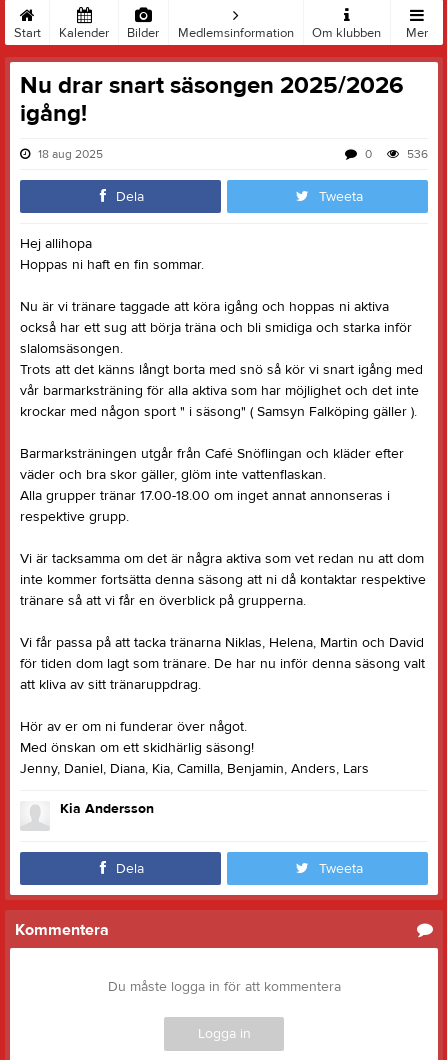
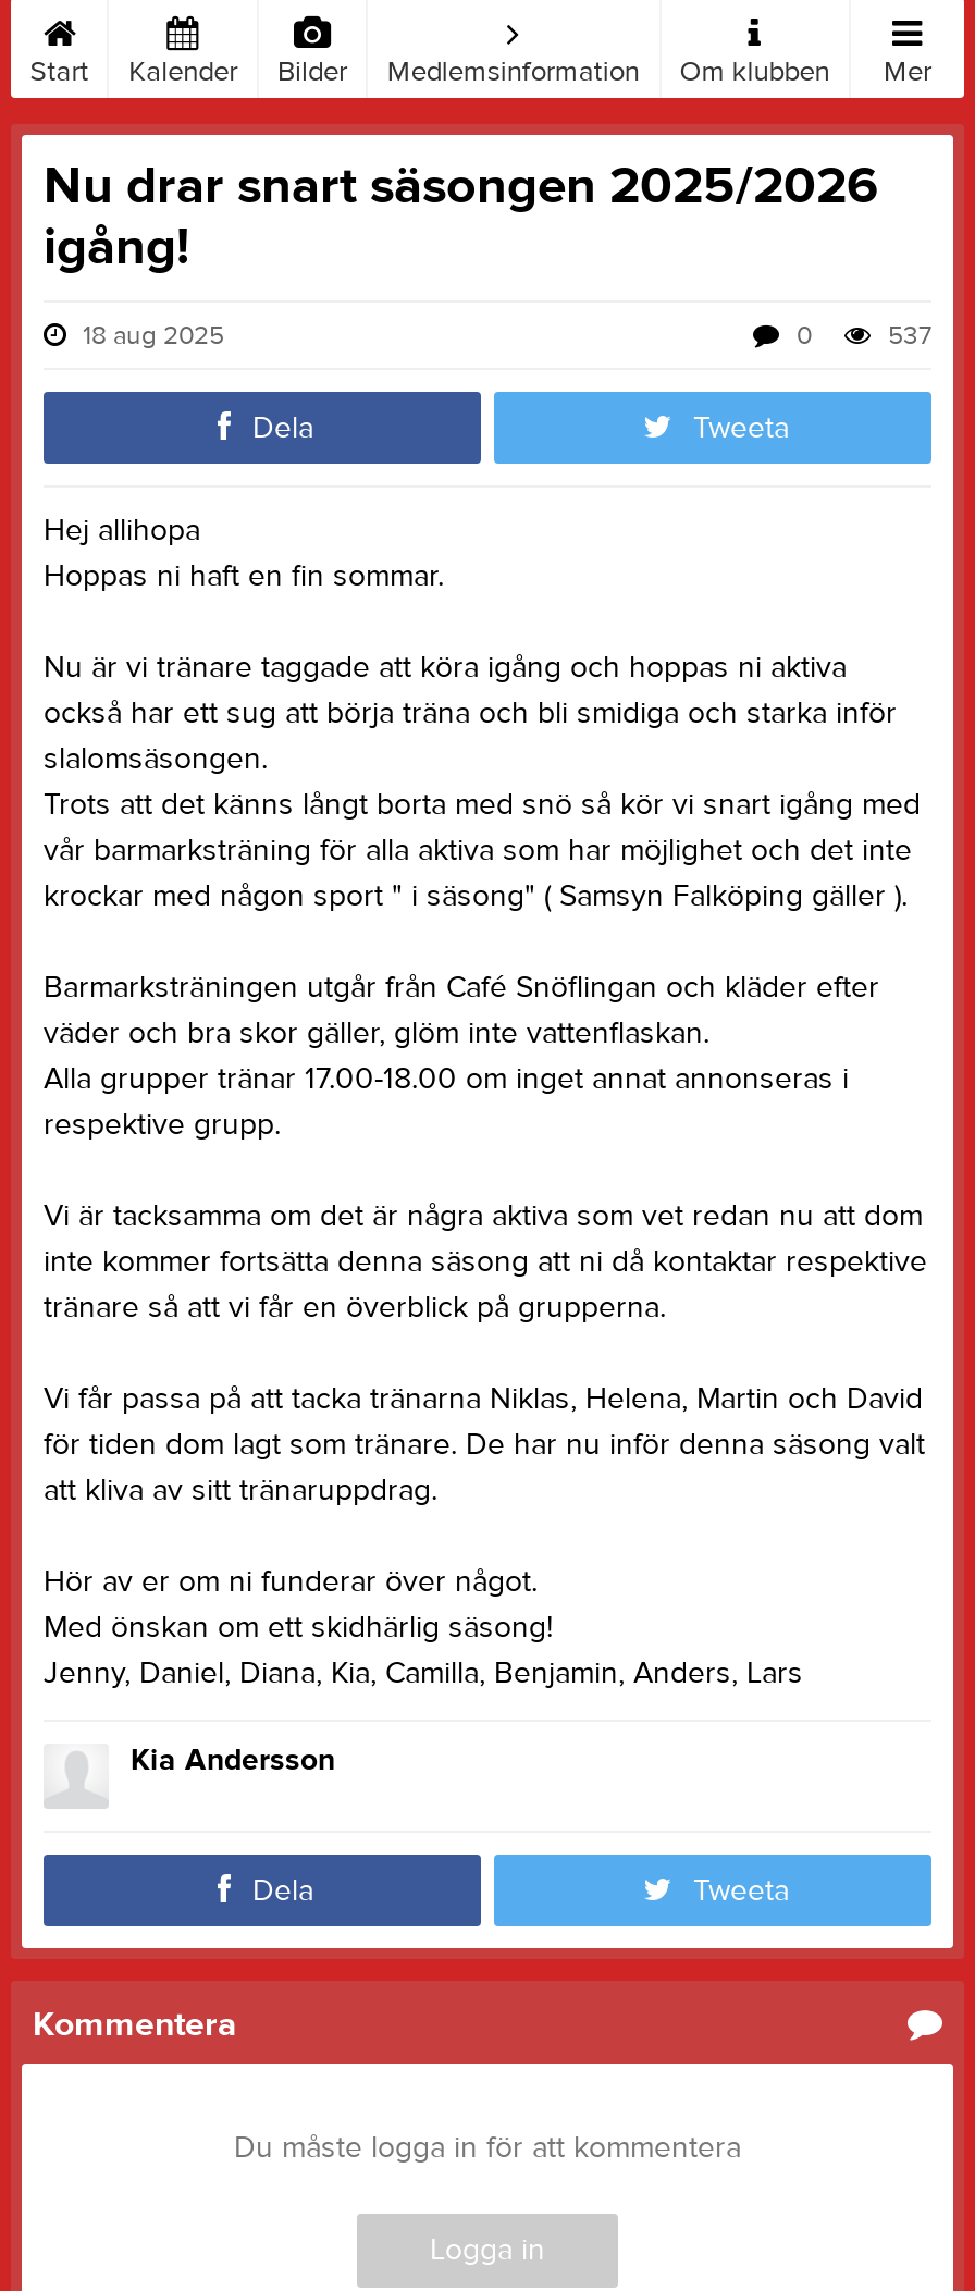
- 0 536
+ 0 537
